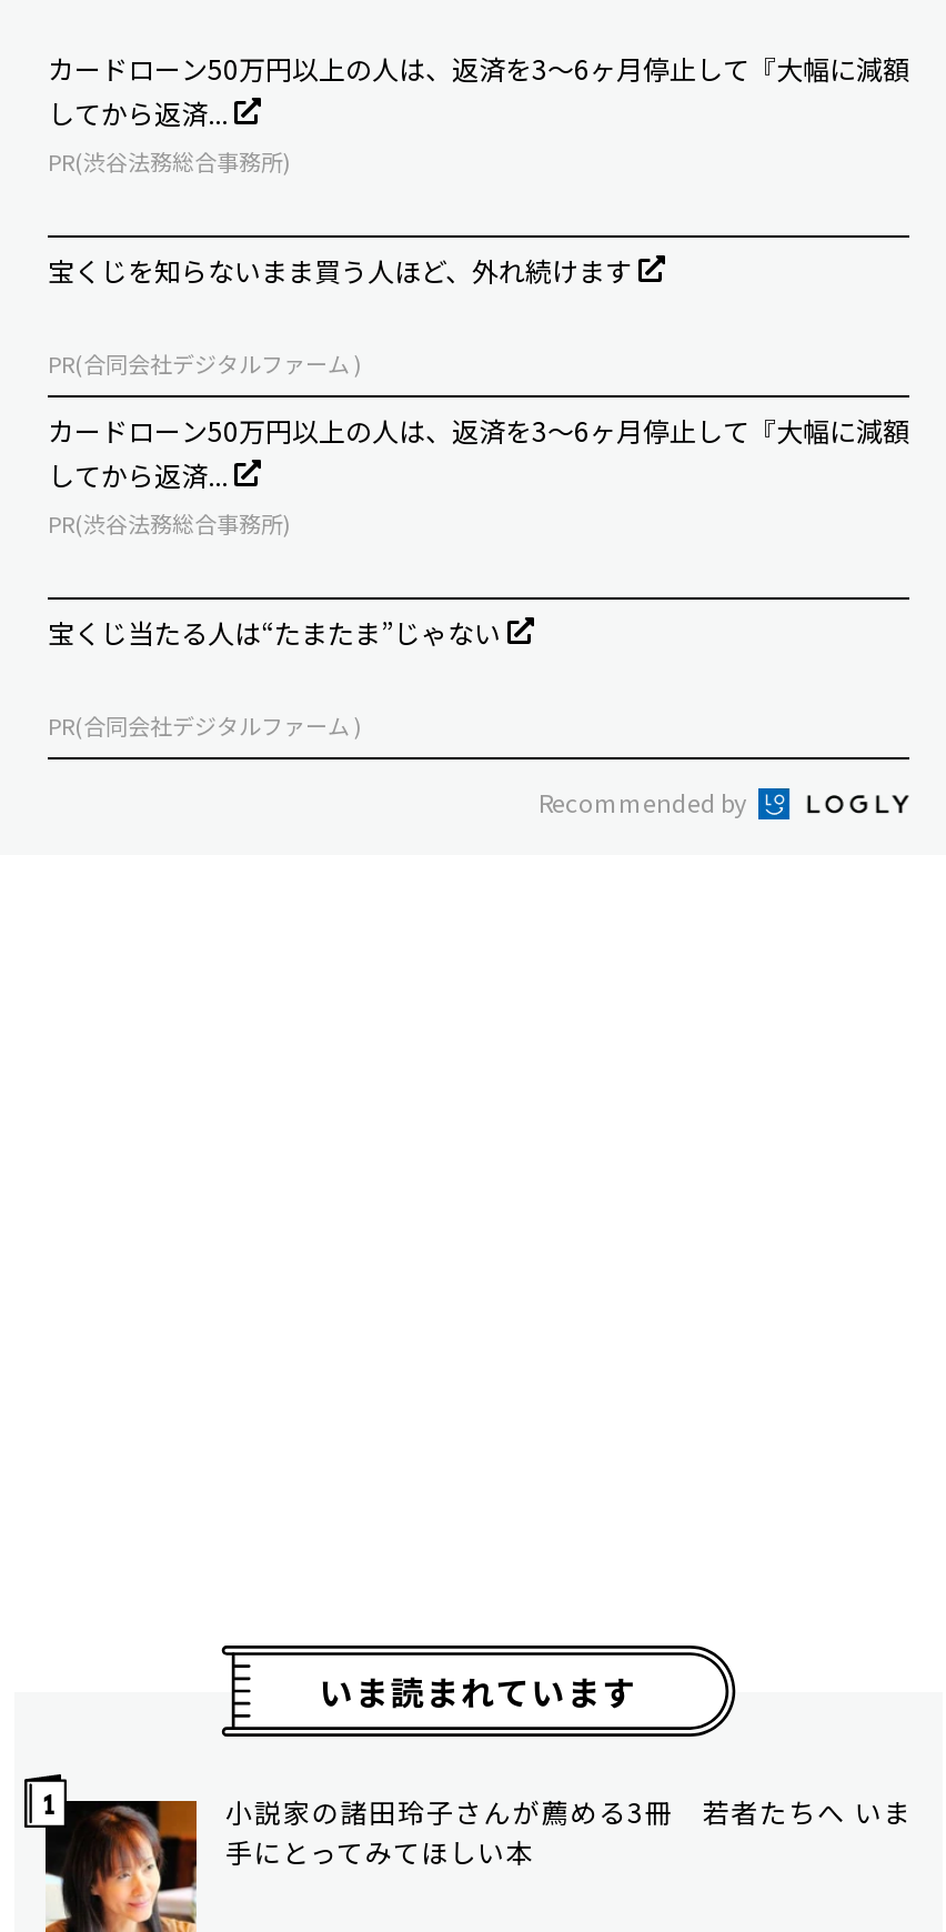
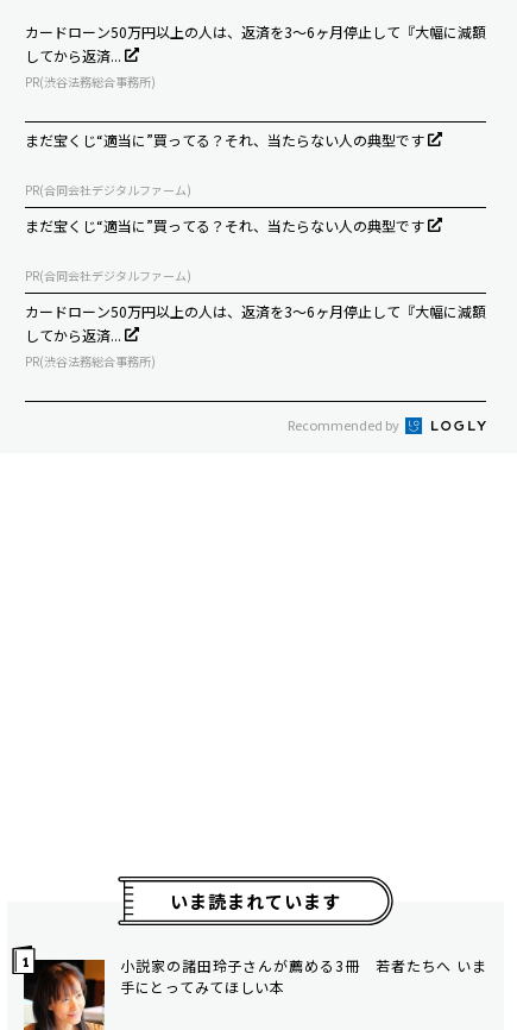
- 宝くじを知らないまま買う人ほど、外れ続けます
- PR(合同会社デジタルファーム )
+ まだ宝くじ“適当に”買ってる？それ、当たらない人の典型です
+ PR(合同会社デジタルファーム)
+ まだ宝くじ“適当に”買ってる？それ、当たらない人の典型です
+ PR(合同会社デジタルファーム)

moved down: カードローン50万円以上の人は、返済を3～6ヶ月停止して『大幅に減額 | してから返済... | PR(渋谷法務総合事務所)

- 宝くじ当たる人は“たまたま”じゃない
- PR(合同会社デジタルファーム )
